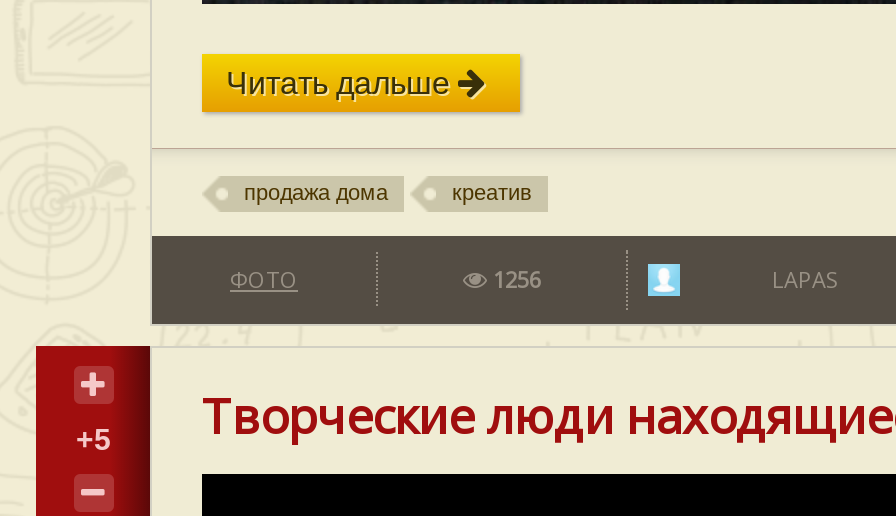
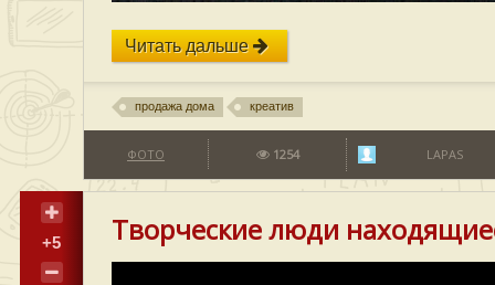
- 1256
+ 1254
